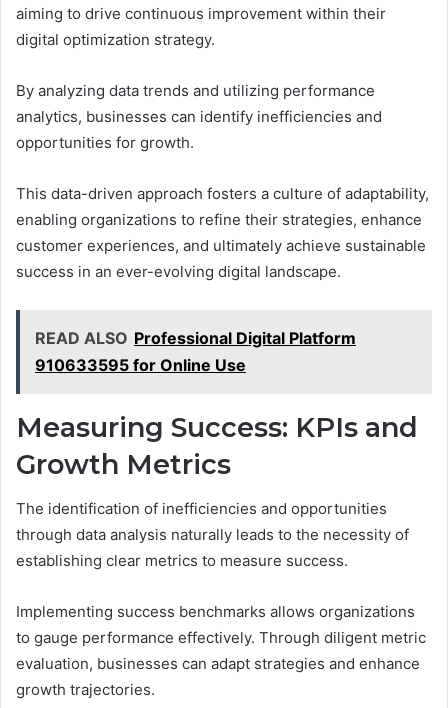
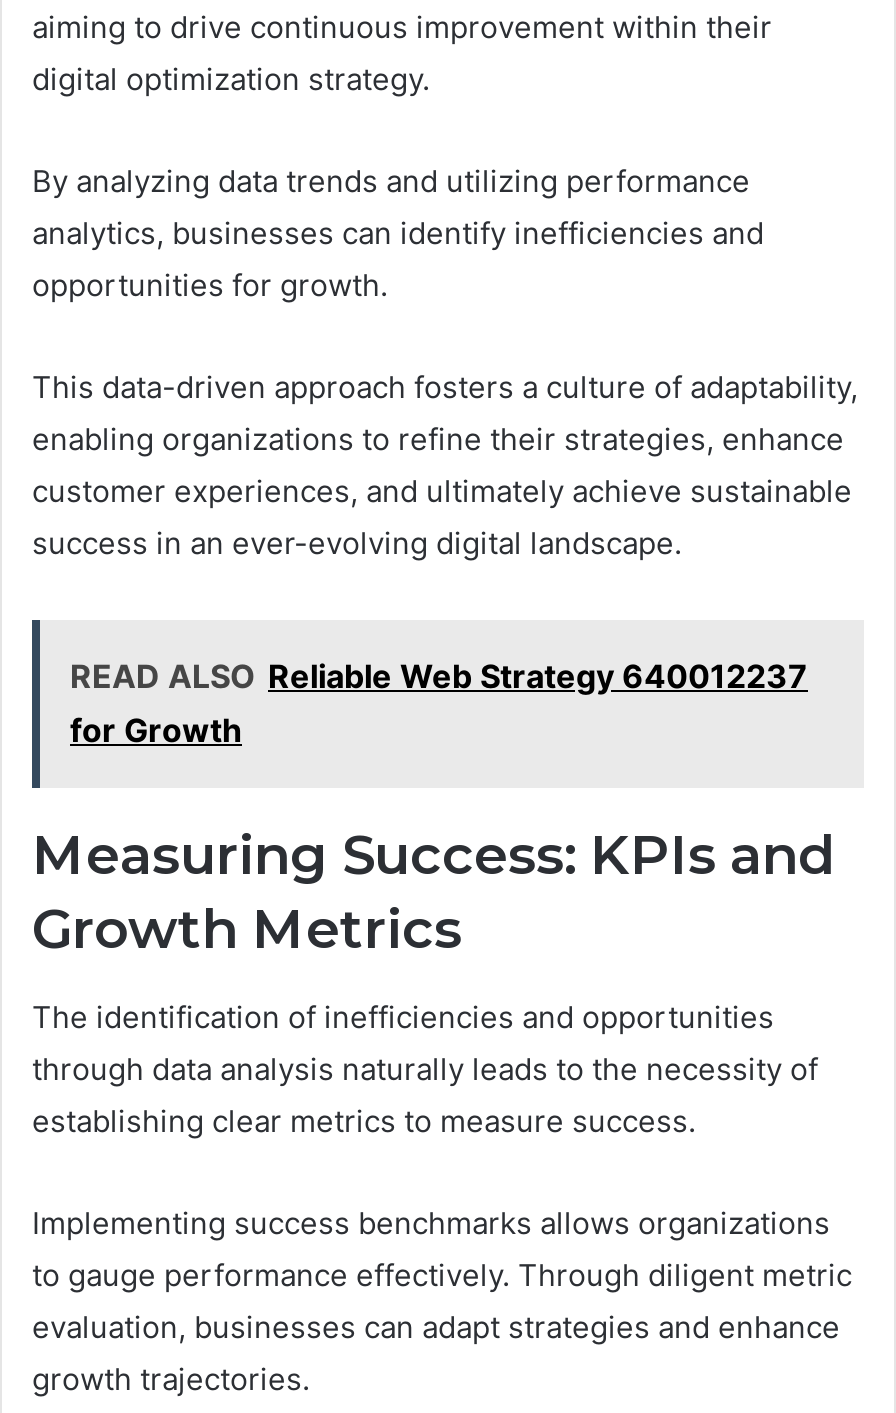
- READ ALSO Professional Digital Platform
- 910633595 for Online Use
+ READ ALSO Reliable Web Strategy 640012237
+ for Growth
